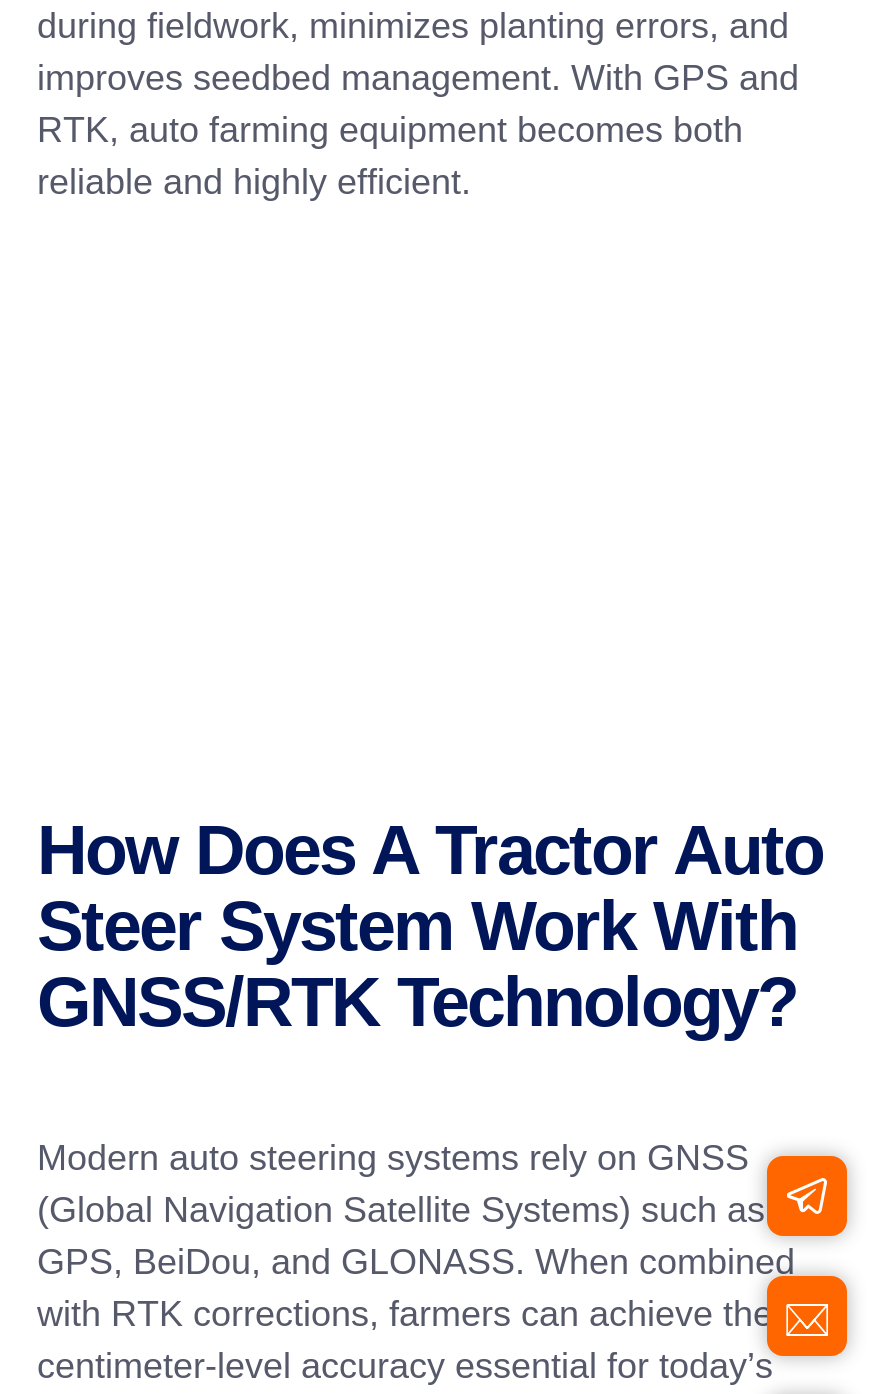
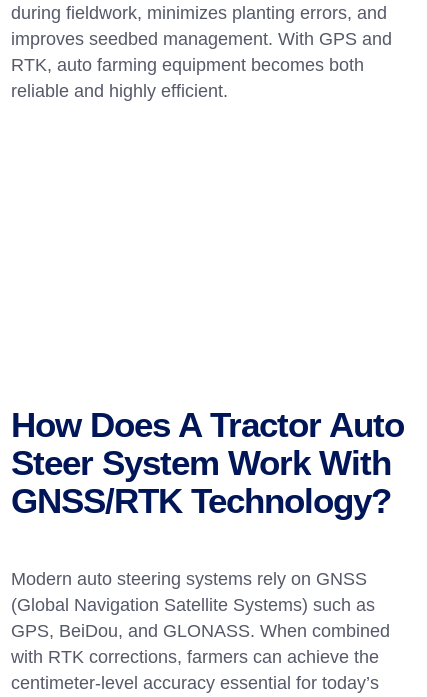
- [image]

- [image]
